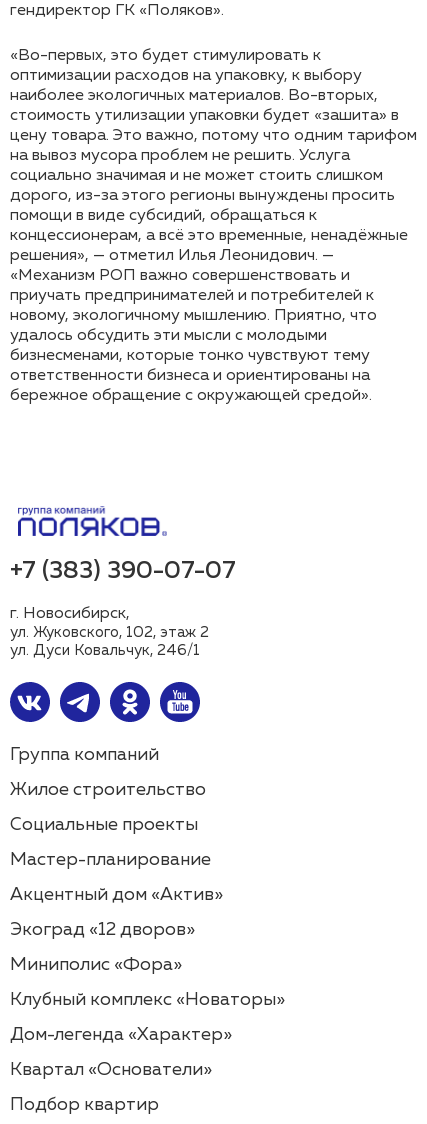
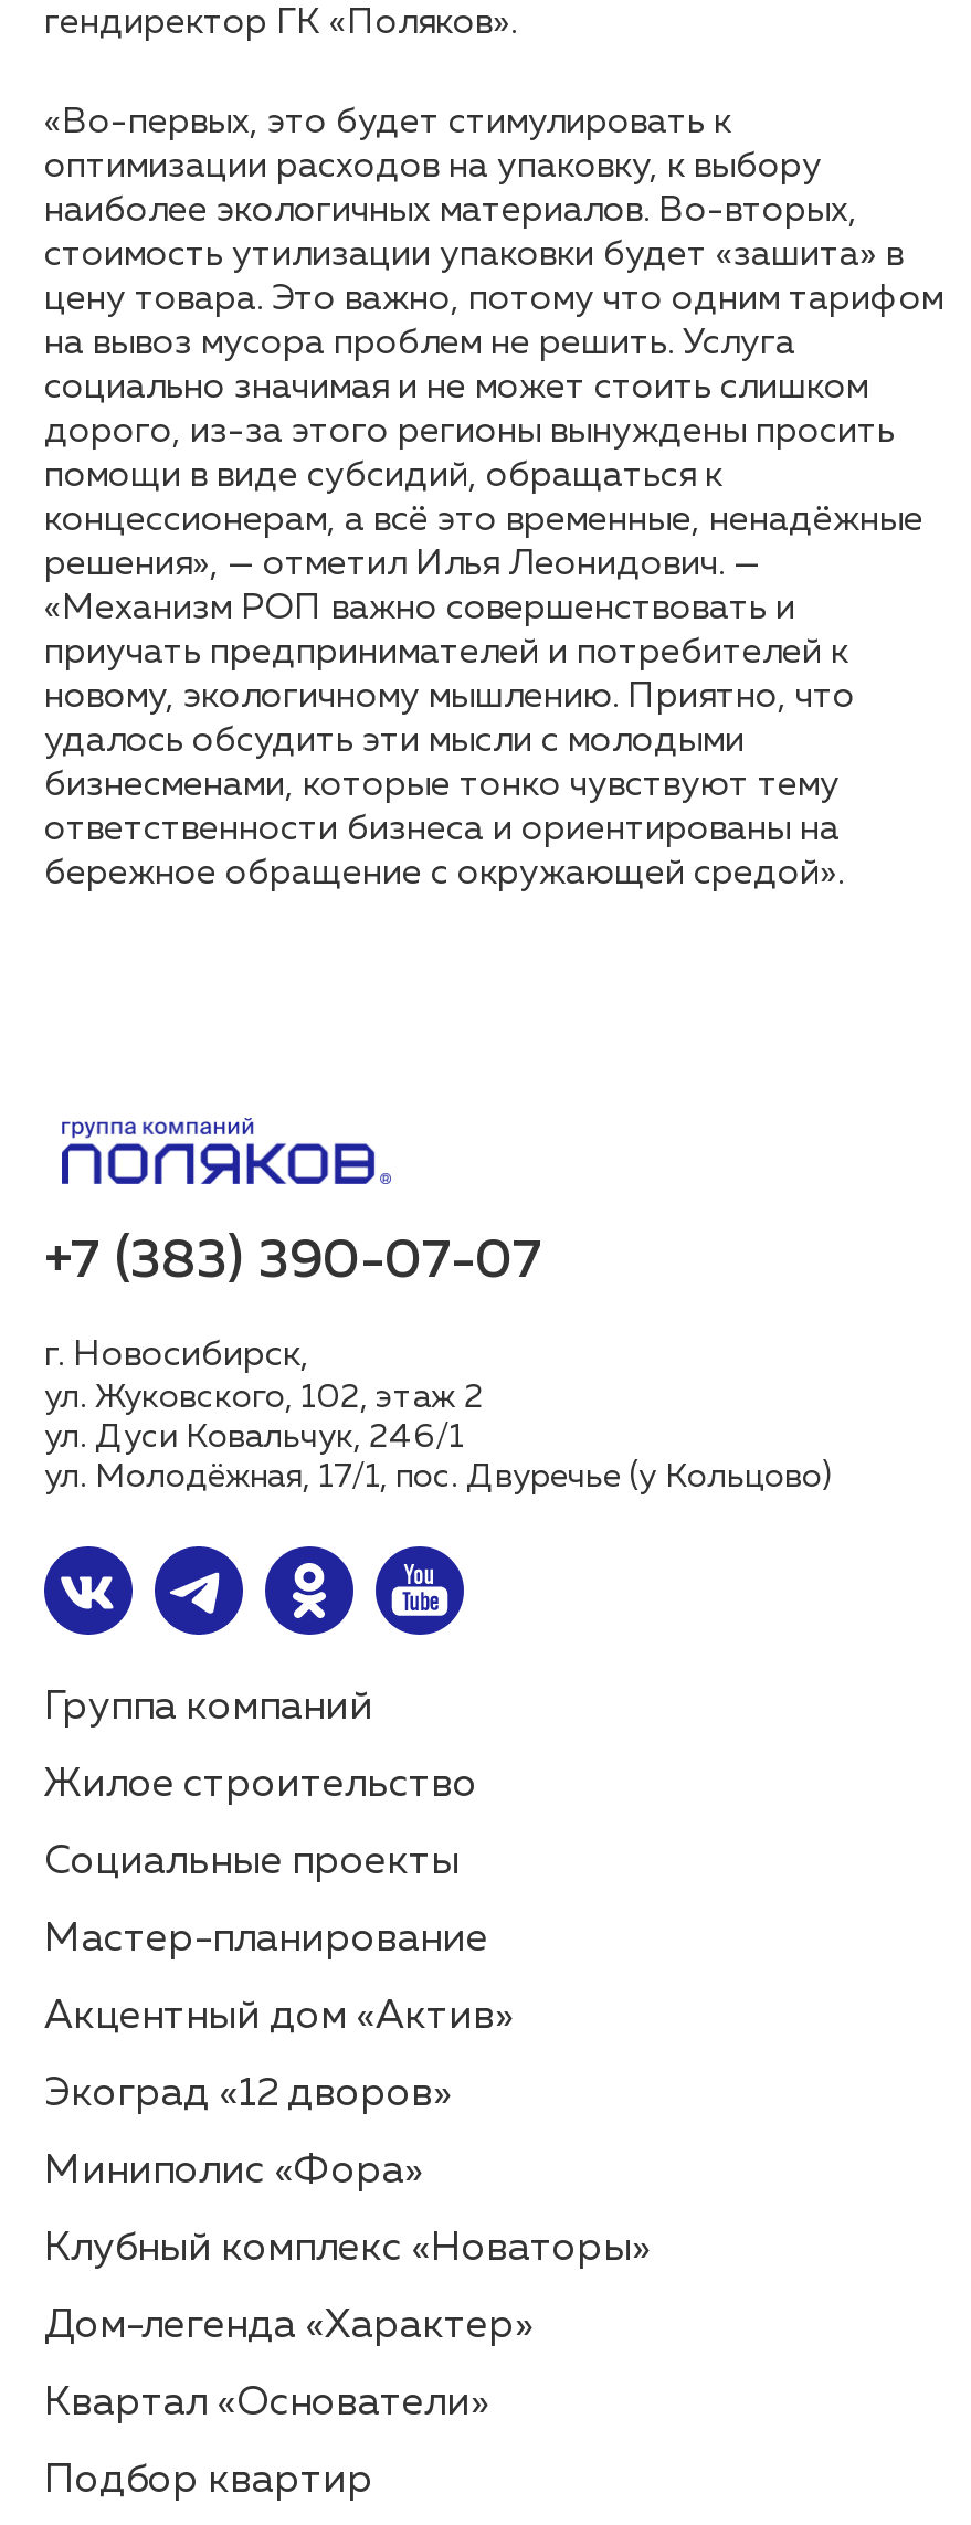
+ ул. Молодёжная, 17/1, пос. Двуречье (у Кольцово)
